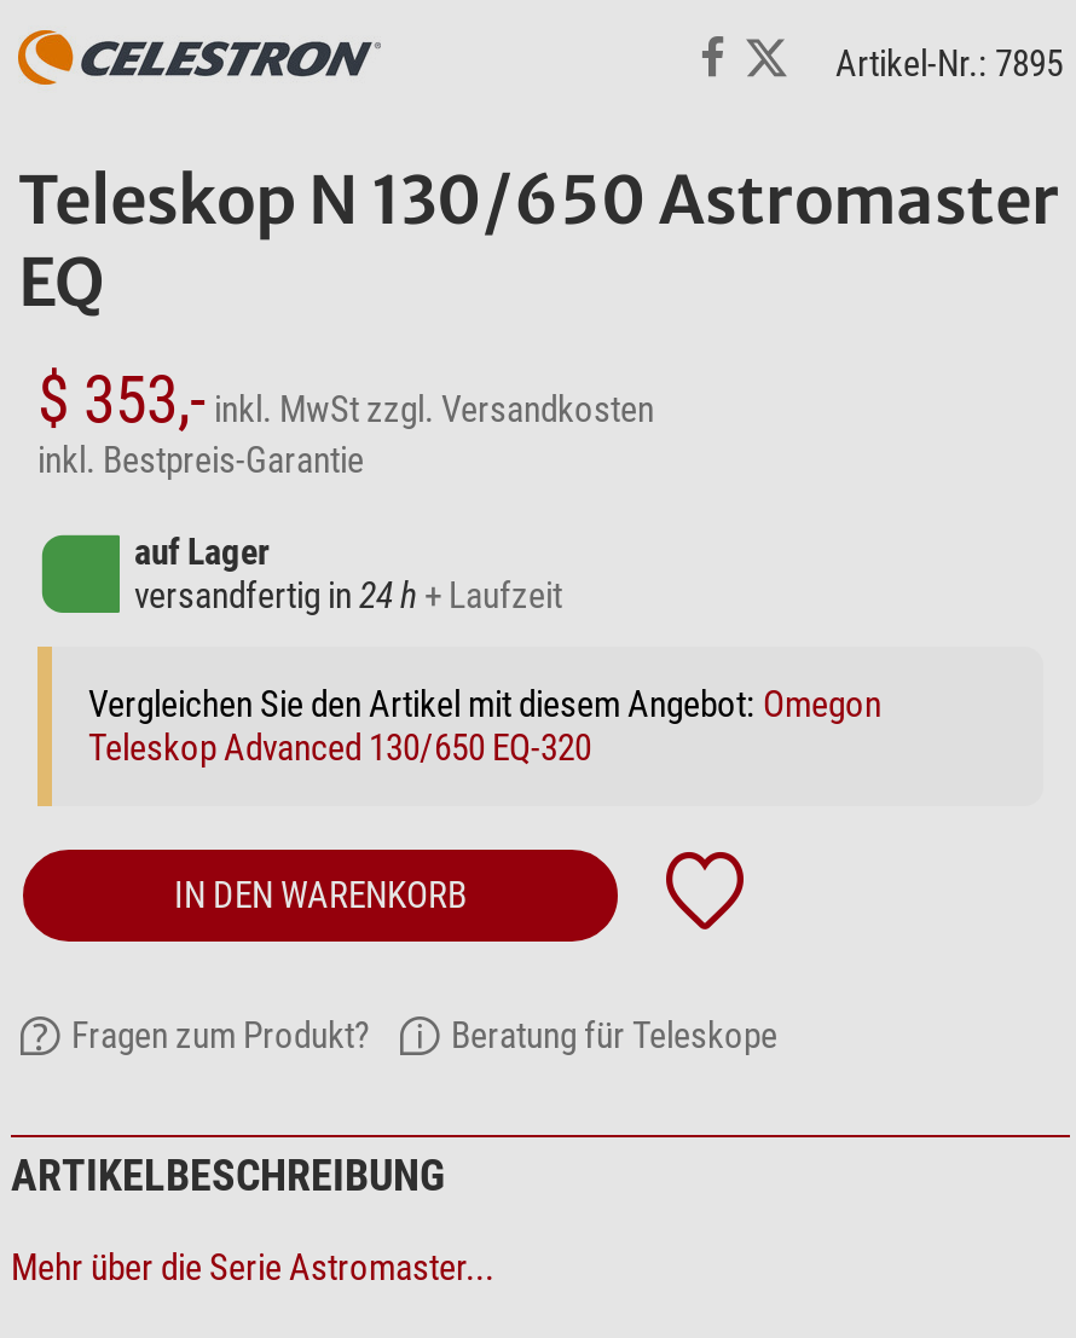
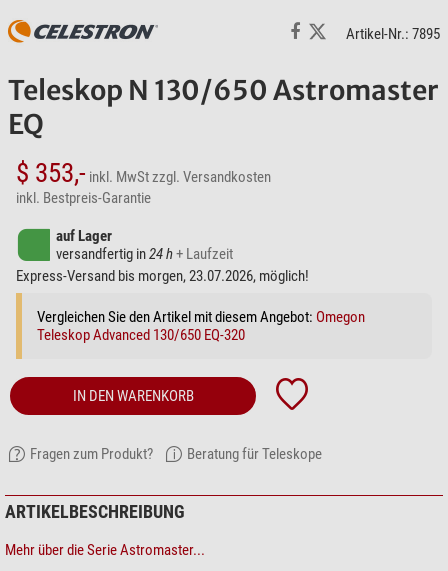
+ Express-Versand bis morgen, 23.07.2026, möglich!
